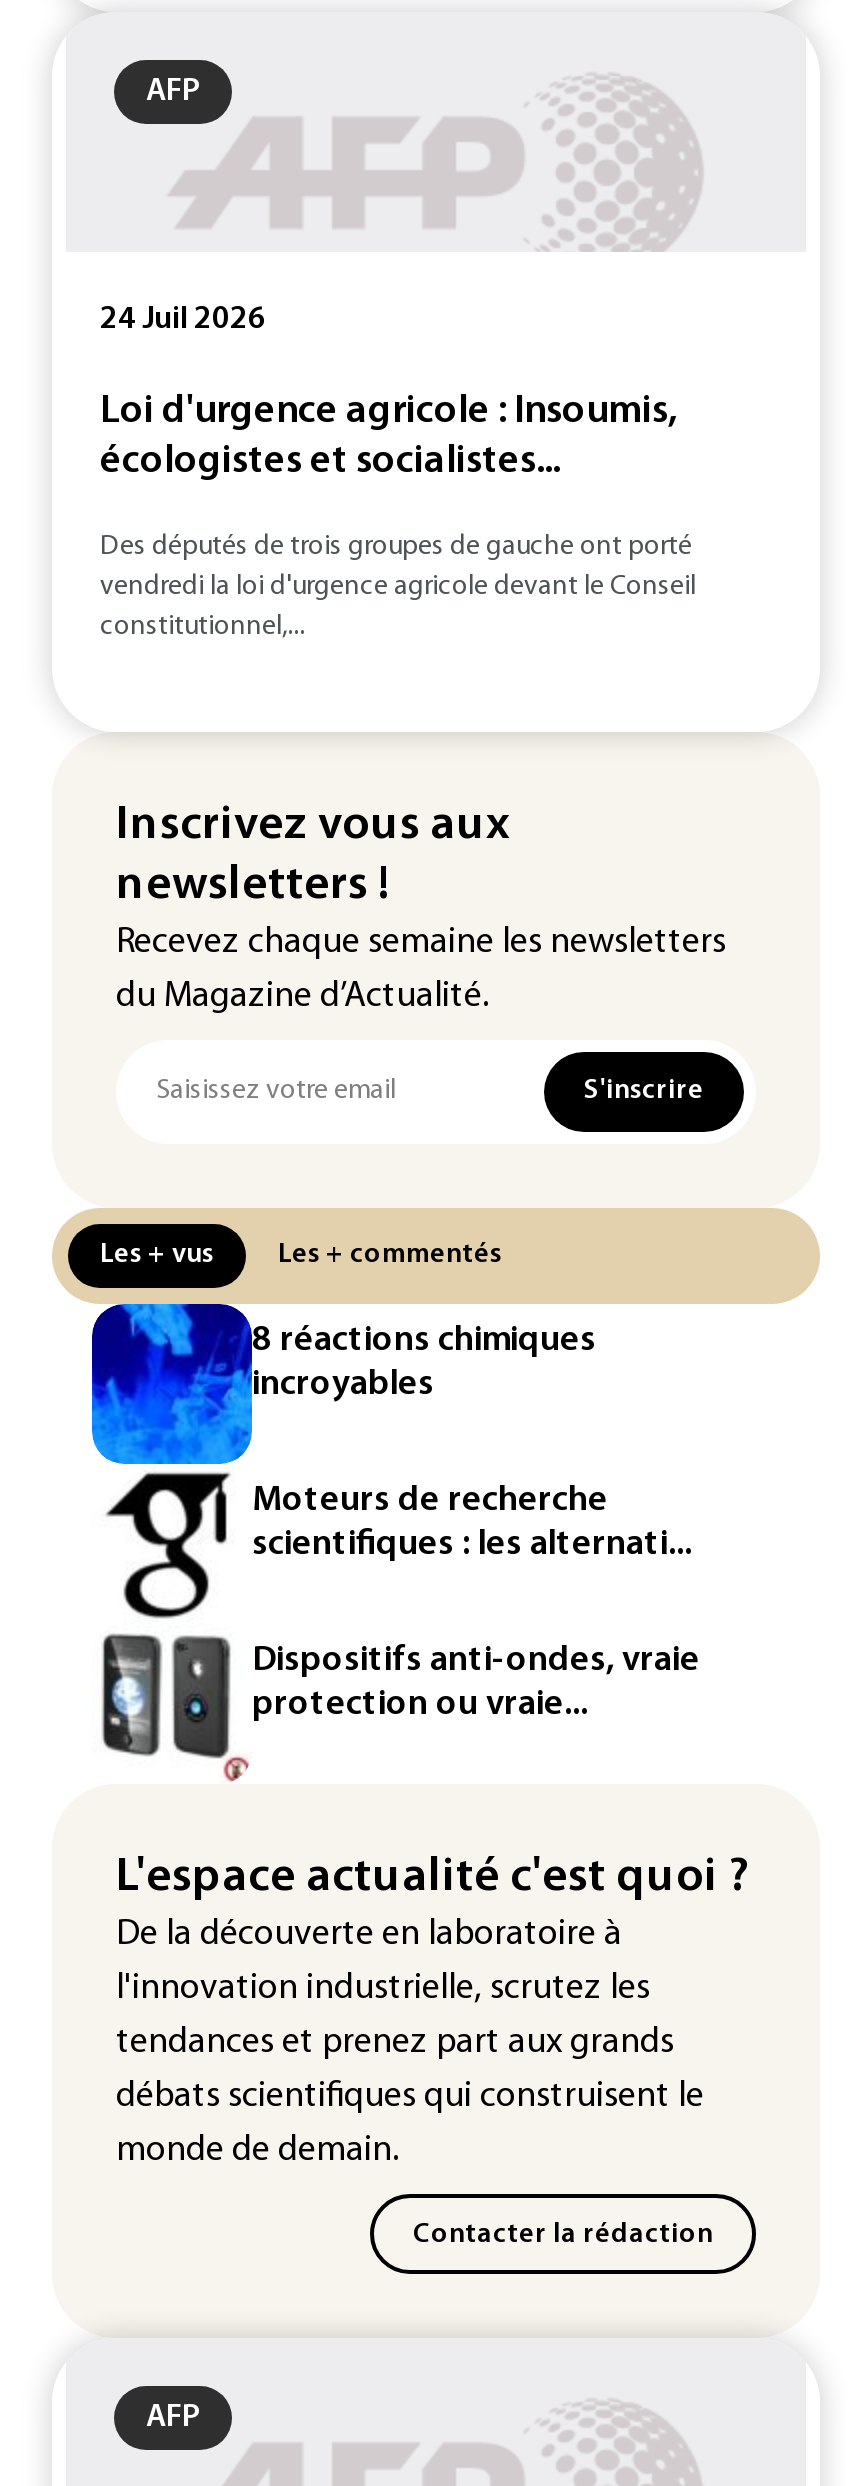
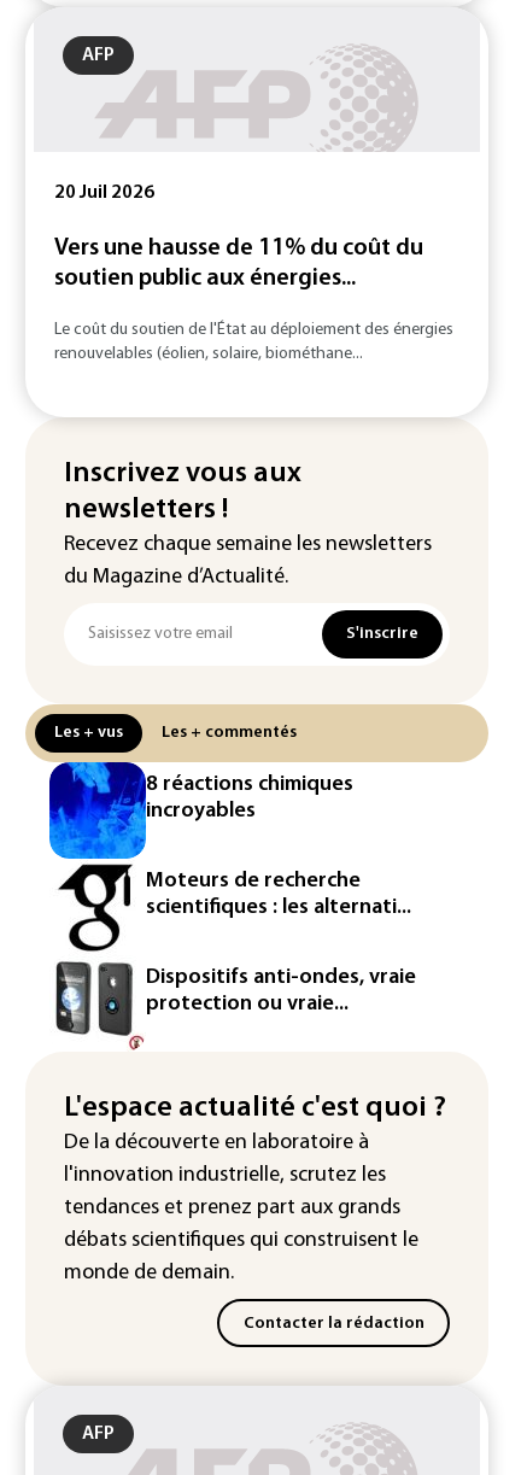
- 24 Juil 2026
+ 20 Juil 2026

- Loi d'urgence agricole : Insoumis,
- écologistes et socialistes...
+ Vers une hausse de 11% du coût du
+ soutien public aux énergies...

- Des députés de trois groupes de gauche ont porté
- vendredi la loi d'urgence agricole devant le Conseil
- constitutionnel,...
+ Le coût du soutien de l'État au déploiement des énergies
+ renouvelables (éolien, solaire, biométhane...
